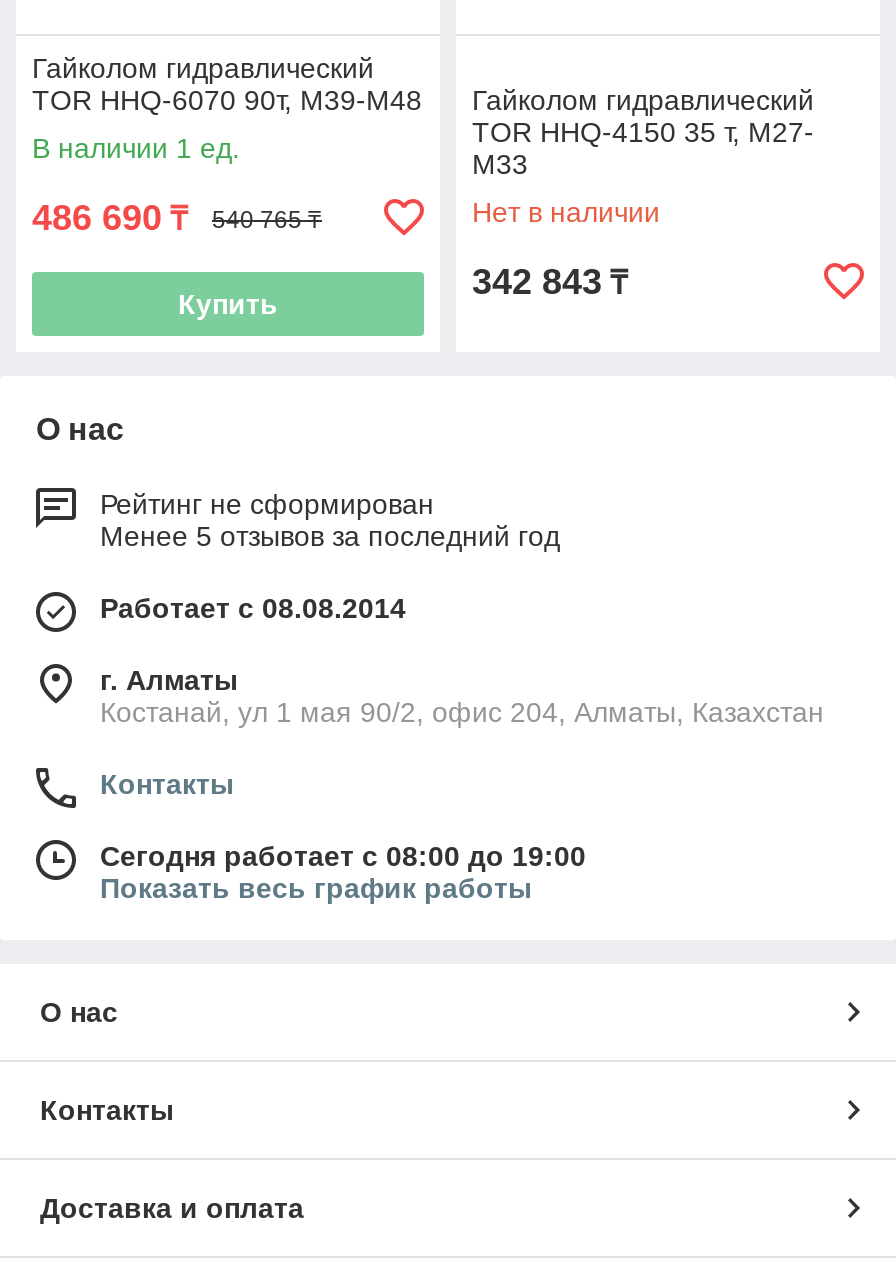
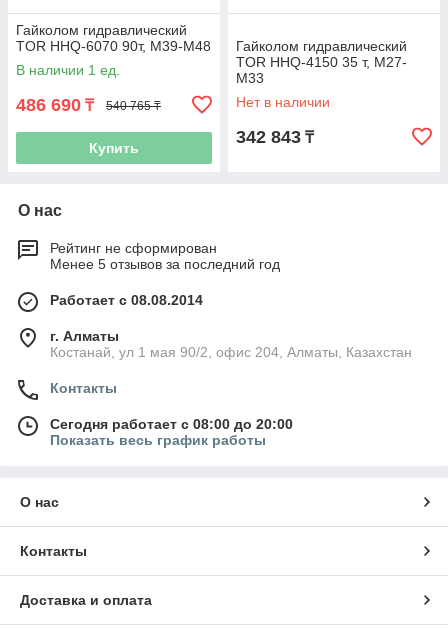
- Сегодня работает с 08:00 до 19:00
+ Сегодня работает с 08:00 до 20:00
